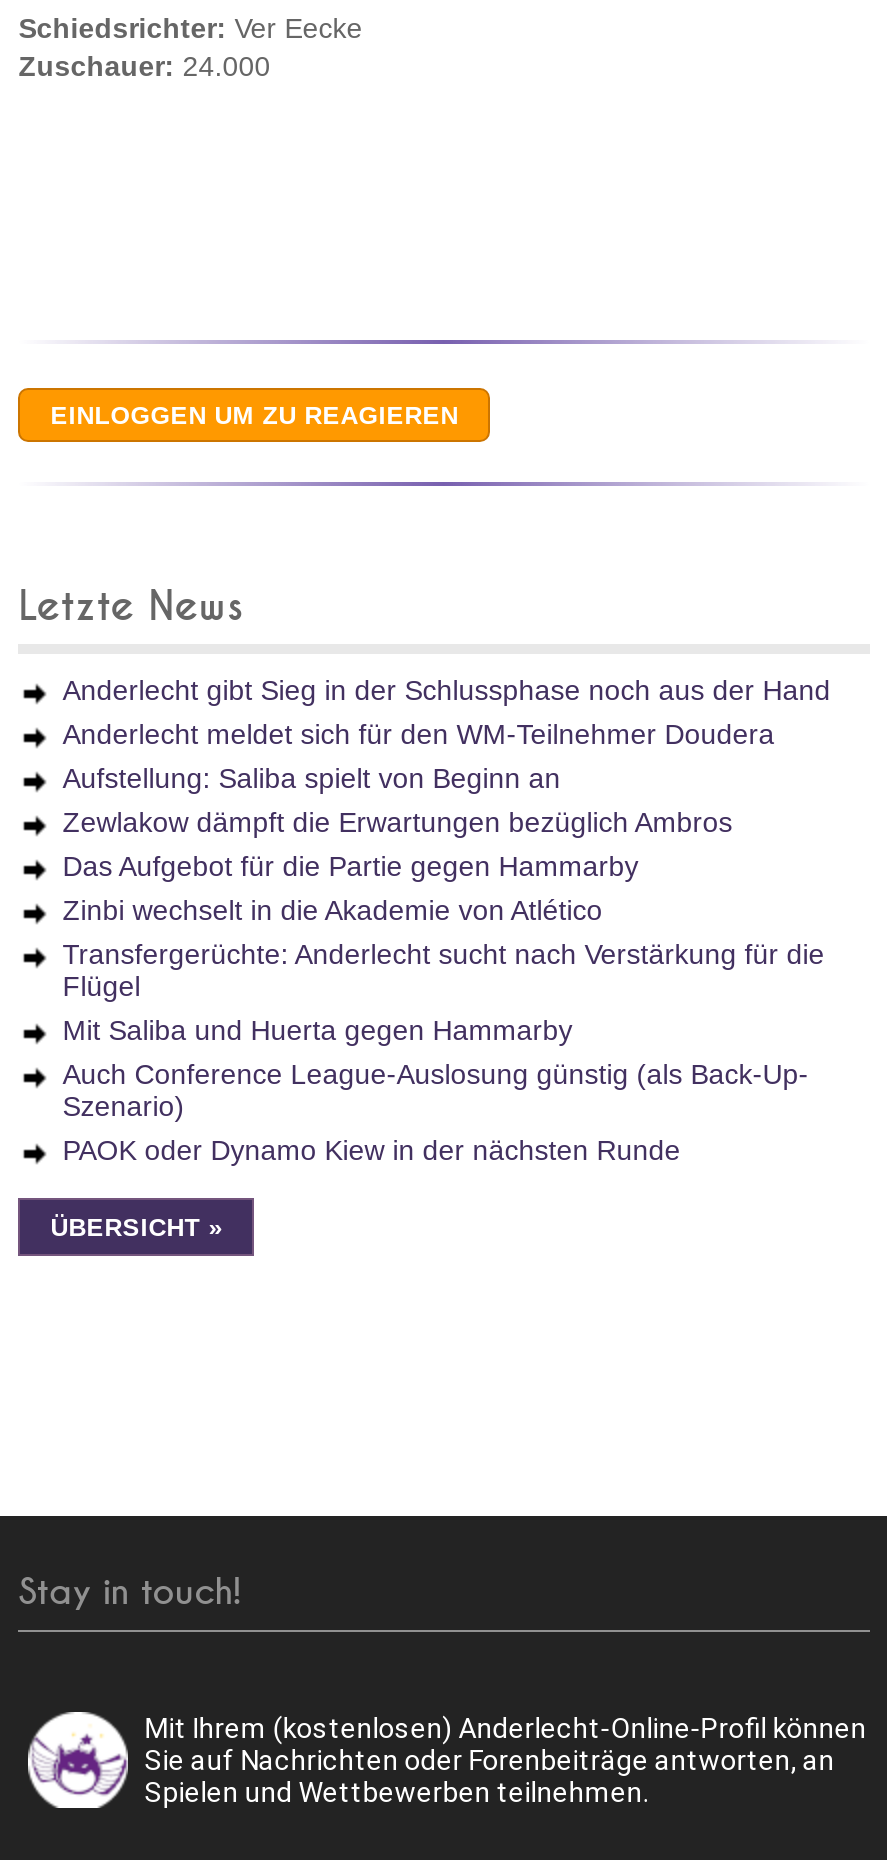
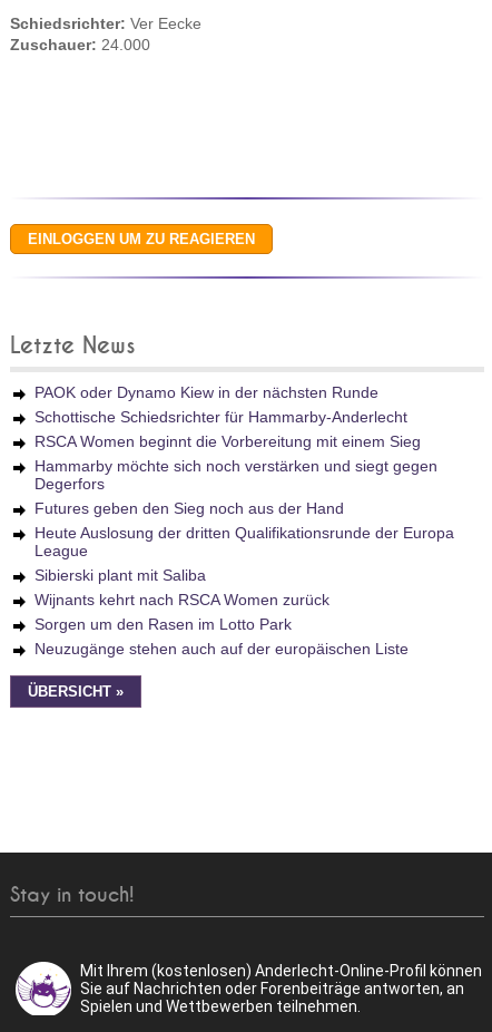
- Anderlecht gibt Sieg in der Schlussphase noch aus der Hand
- Anderlecht meldet sich für den WM-Teilnehmer Doudera
- Aufstellung: Saliba spielt von Beginn an
- Zewlakow dämpft die Erwartungen bezüglich Ambros
- Das Aufgebot für die Partie gegen Hammarby
- Zinbi wechselt in die Akademie von Atlético
- Transfergerüchte: Anderlecht sucht nach Verstärkung für die
- Flügel
- Mit Saliba und Huerta gegen Hammarby
- Auch Conference League-Auslosung günstig (als Back-Up-
- Szenario)

moved up: PAOK oder Dynamo Kiew in der nächsten Runde

+ Schottische Schiedsrichter für Hammarby-Anderlecht
+ RSCA Women beginnt die Vorbereitung mit einem Sieg
+ Hammarby möchte sich noch verstärken und siegt gegen
+ Degerfors
+ Futures geben den Sieg noch aus der Hand
+ Heute Auslosung der dritten Qualifikationsrunde der Europa
+ League
+ Sibierski plant mit Saliba
+ Wijnants kehrt nach RSCA Women zurück
+ Sorgen um den Rasen im Lotto Park
+ Neuzugänge stehen auch auf der europäischen Liste
